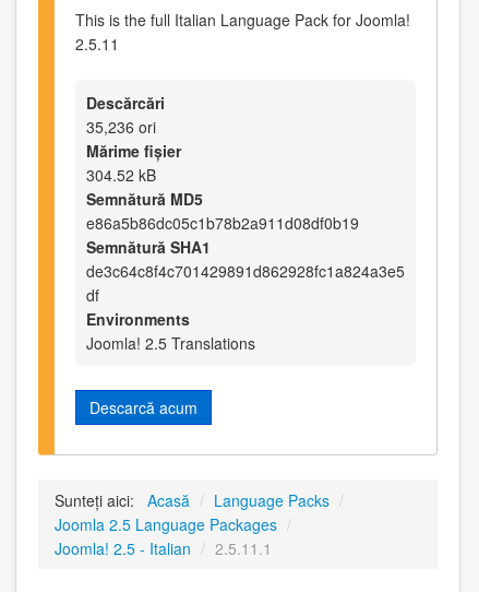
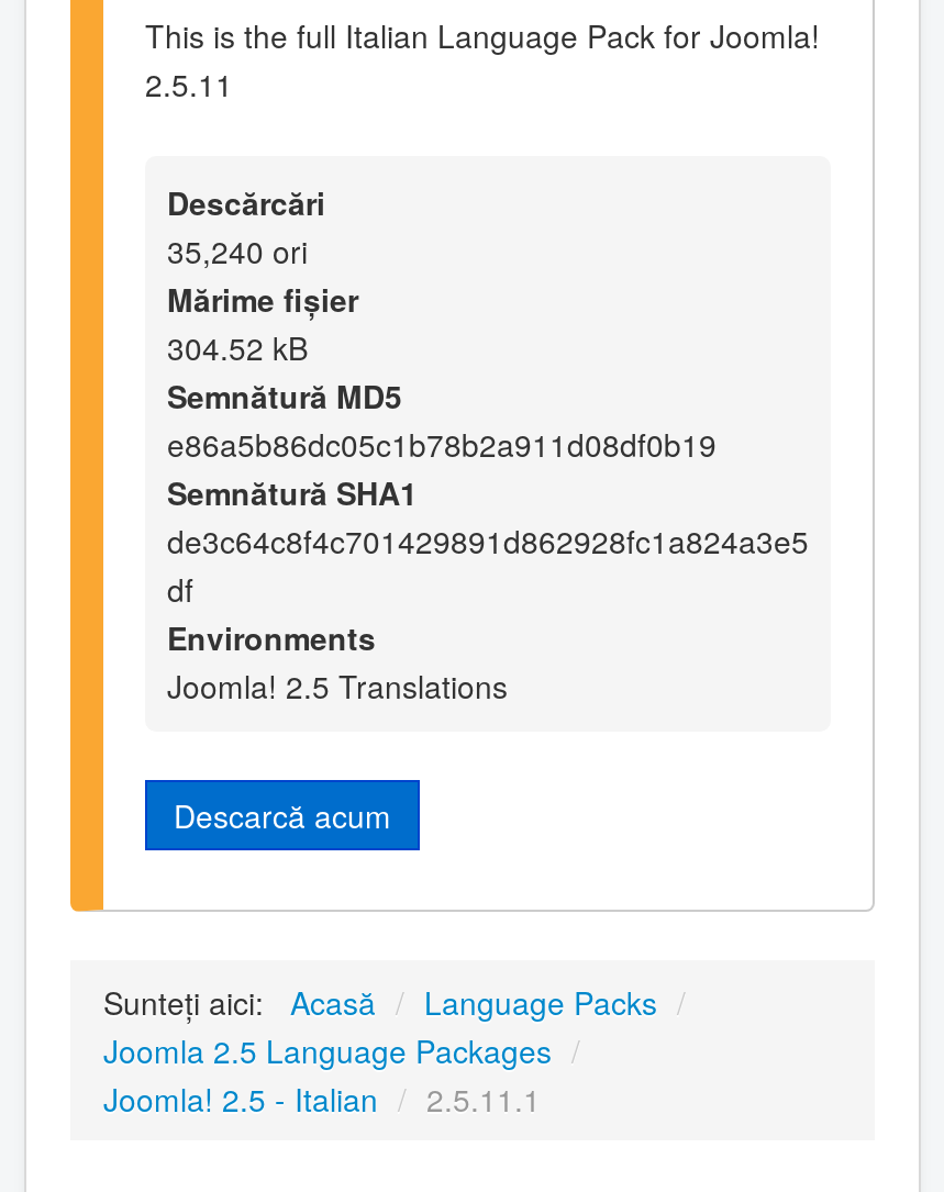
- 35,236 ori
+ 35,240 ori
